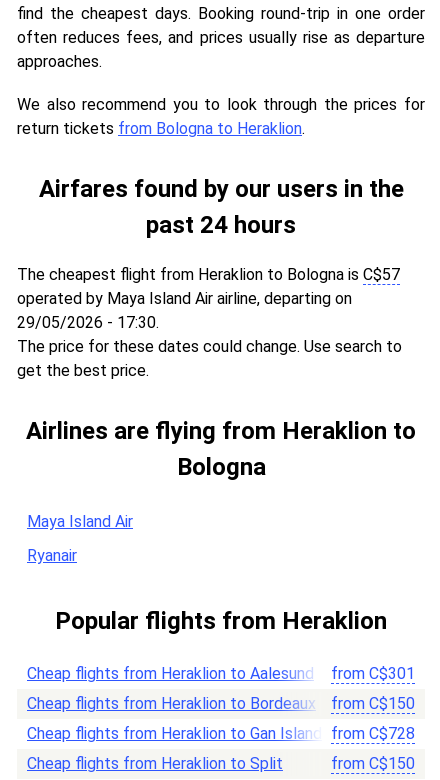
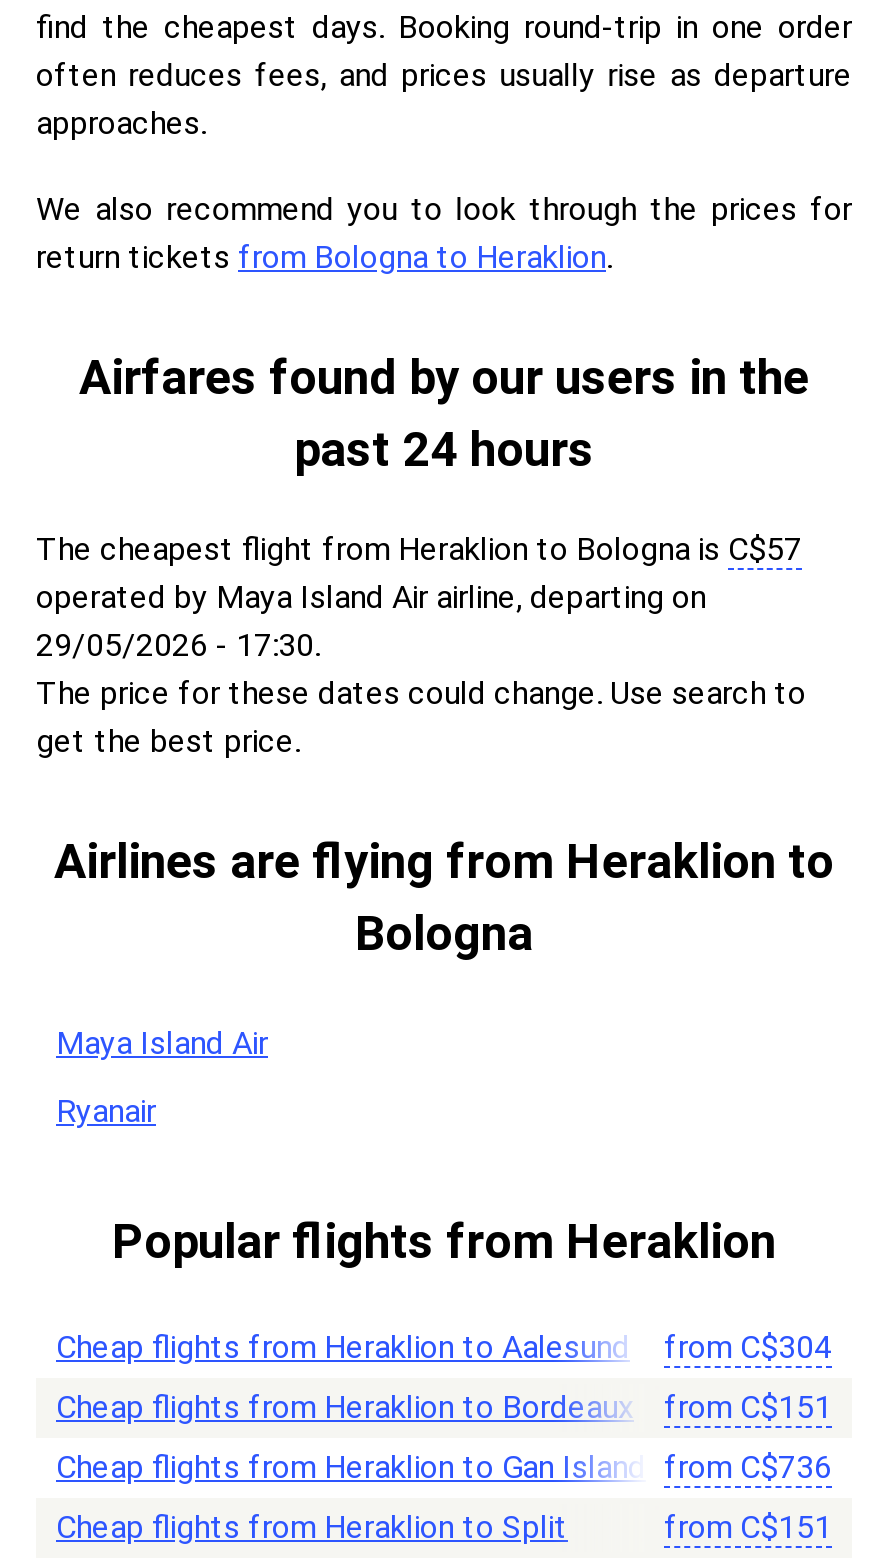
- from C$301
+ from C$304

- from C$150
+ from C$151

- Cheap flights from Heraklion to Gan Island from C$728
+ Cheap flights from Heraklion to Gan Island from C$736

- from C$150
+ from C$151
